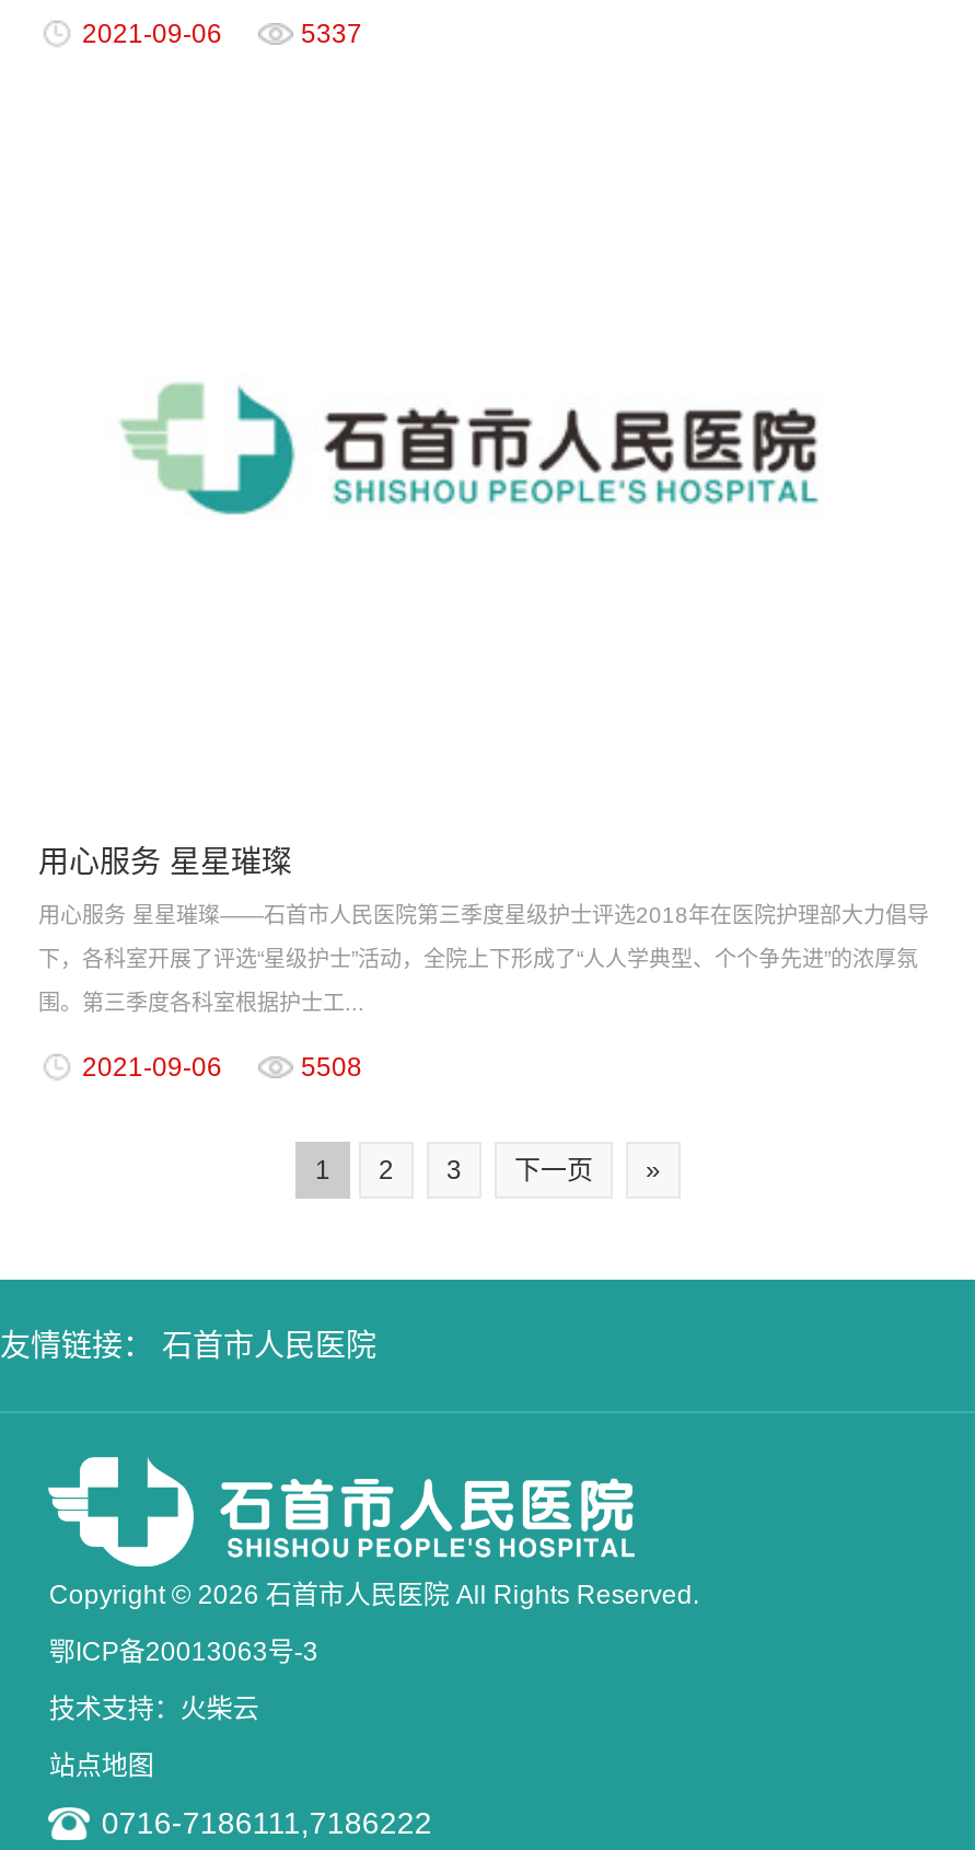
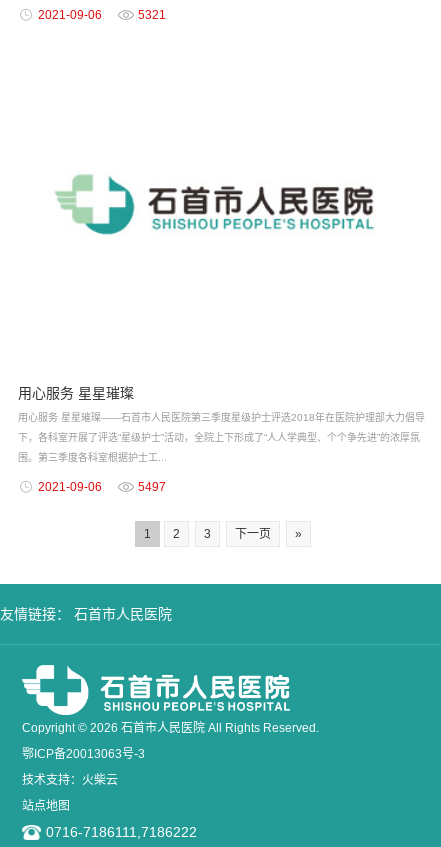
- 5337
+ 5321

- 5508
+ 5497
